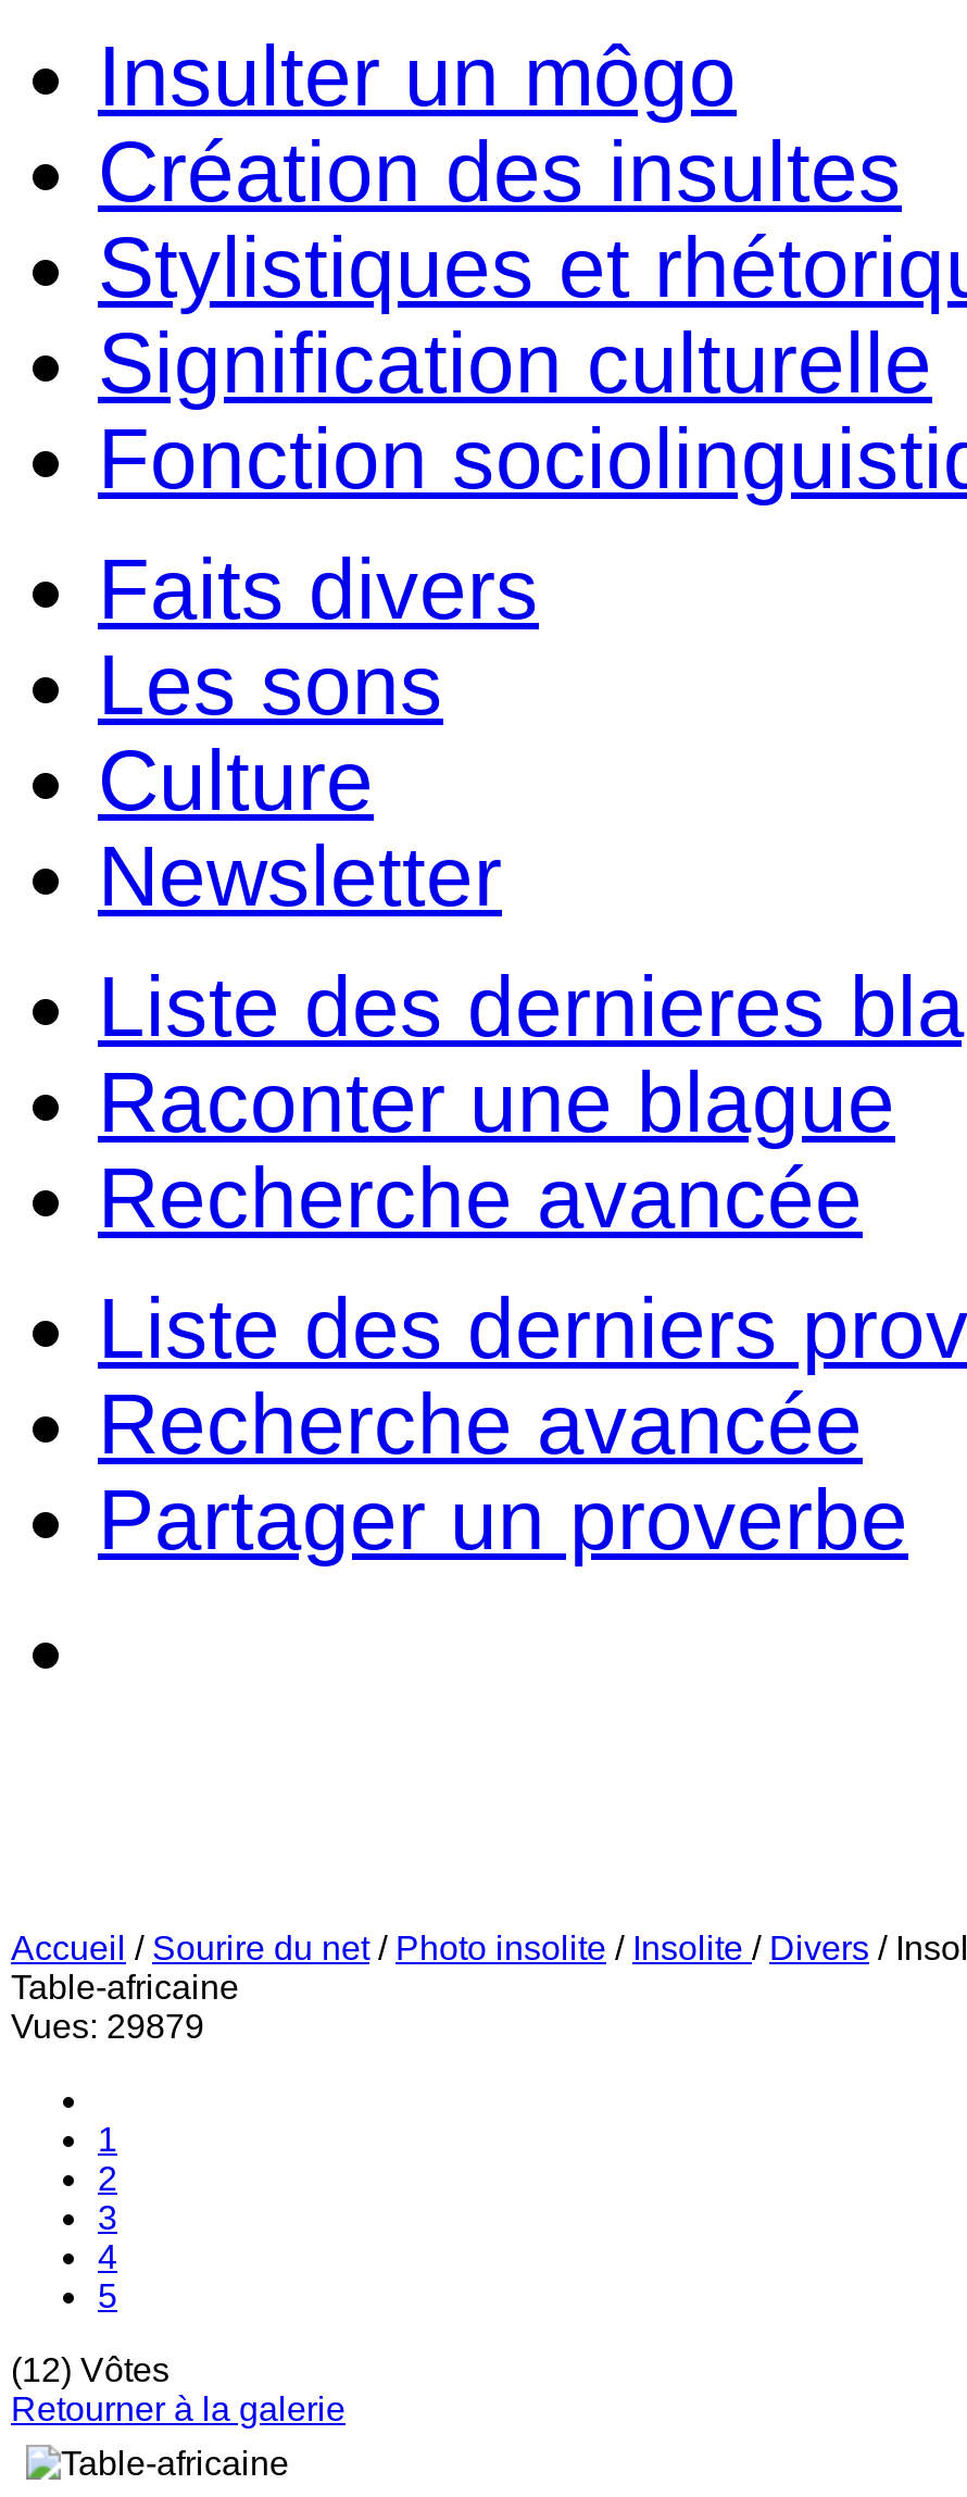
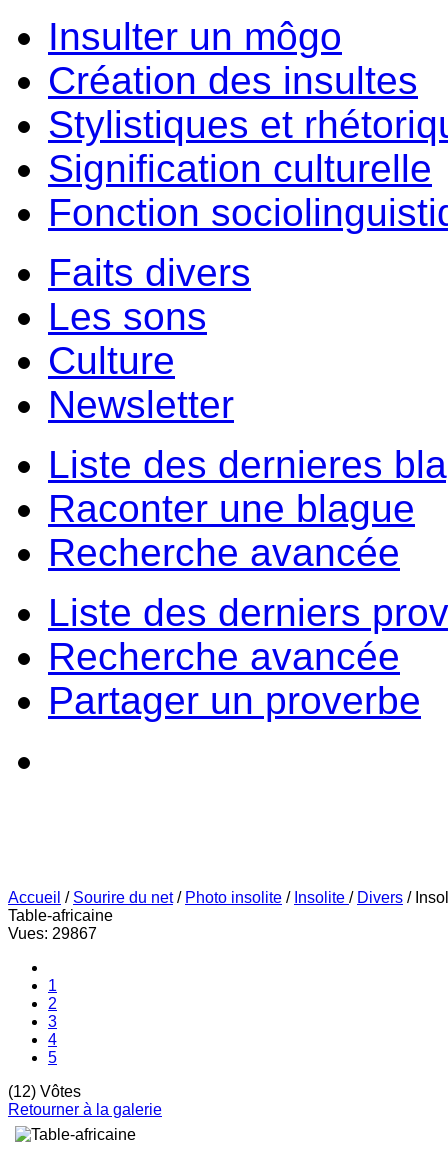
- Vues: 29879
+ Vues: 29867
